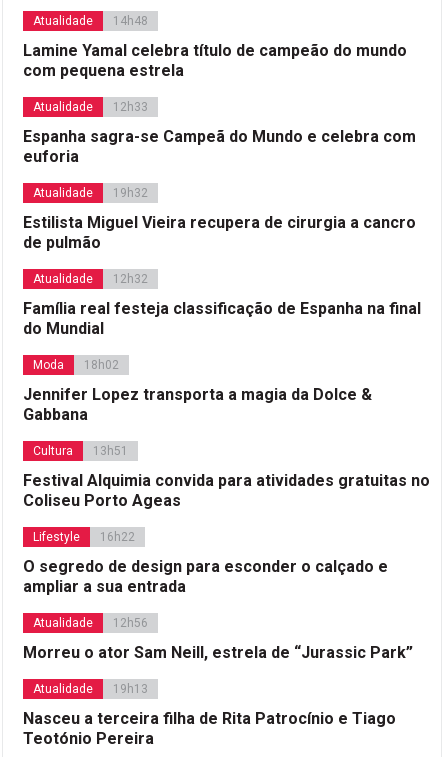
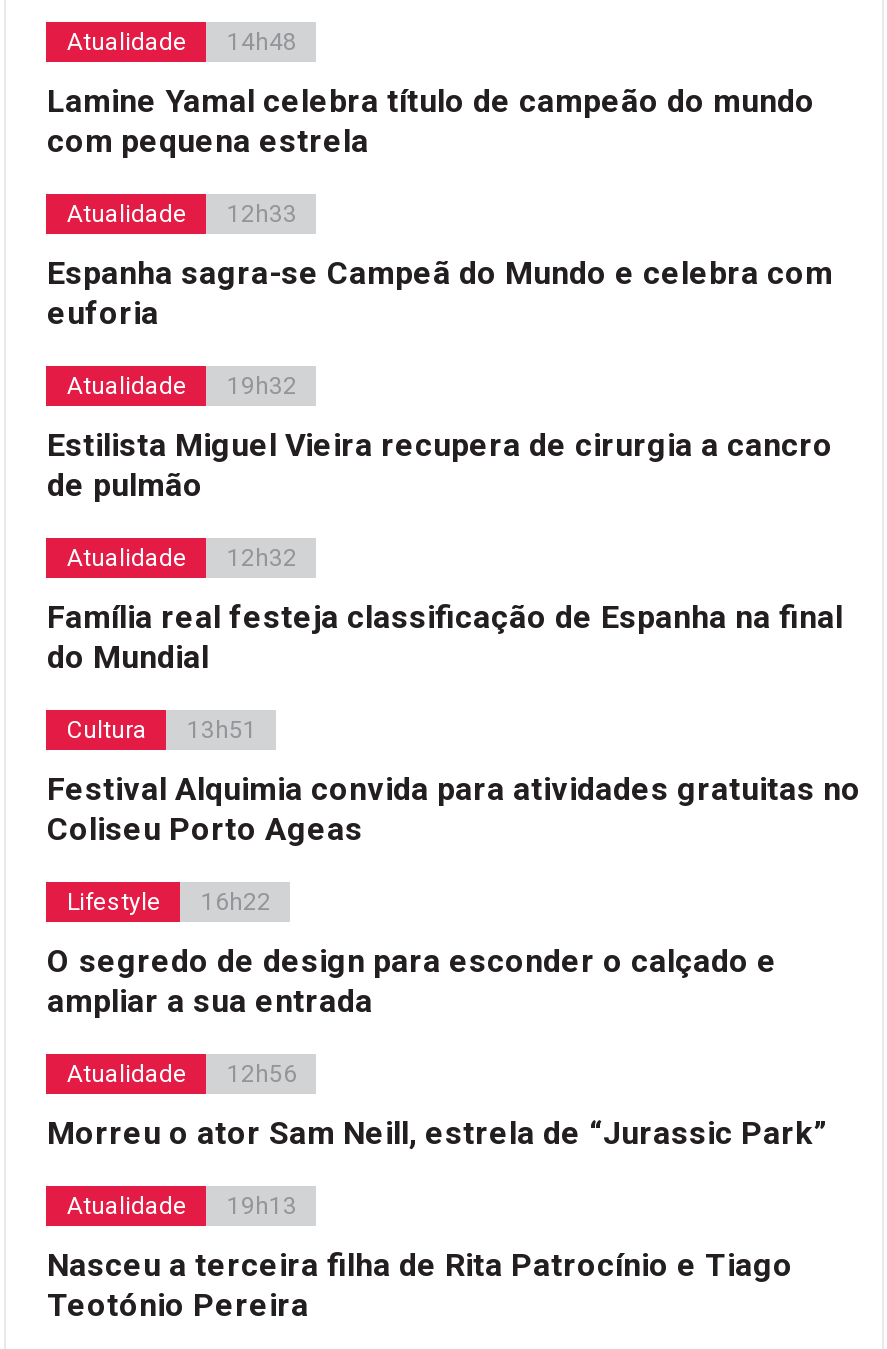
- Moda
- 18h02
- Jennifer Lopez transporta a magia da Dolce &
- Gabbana
